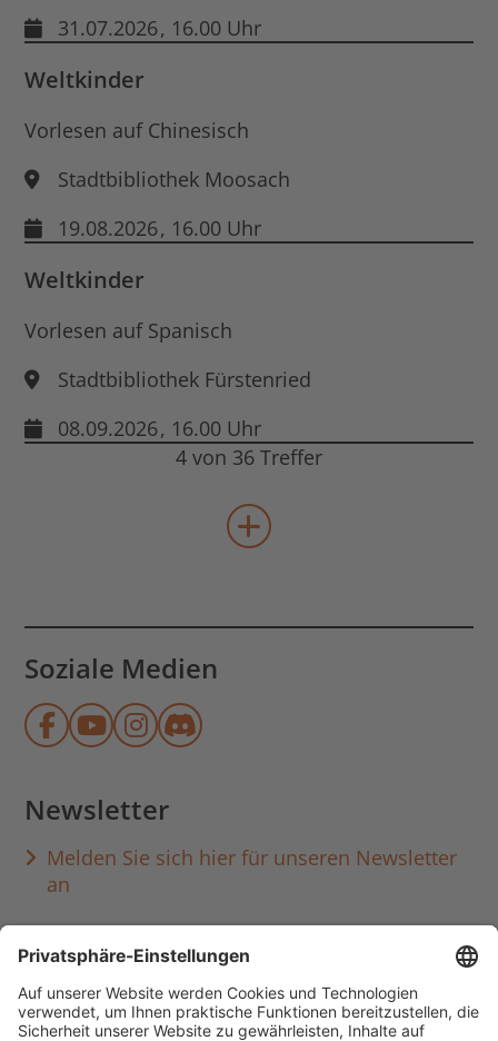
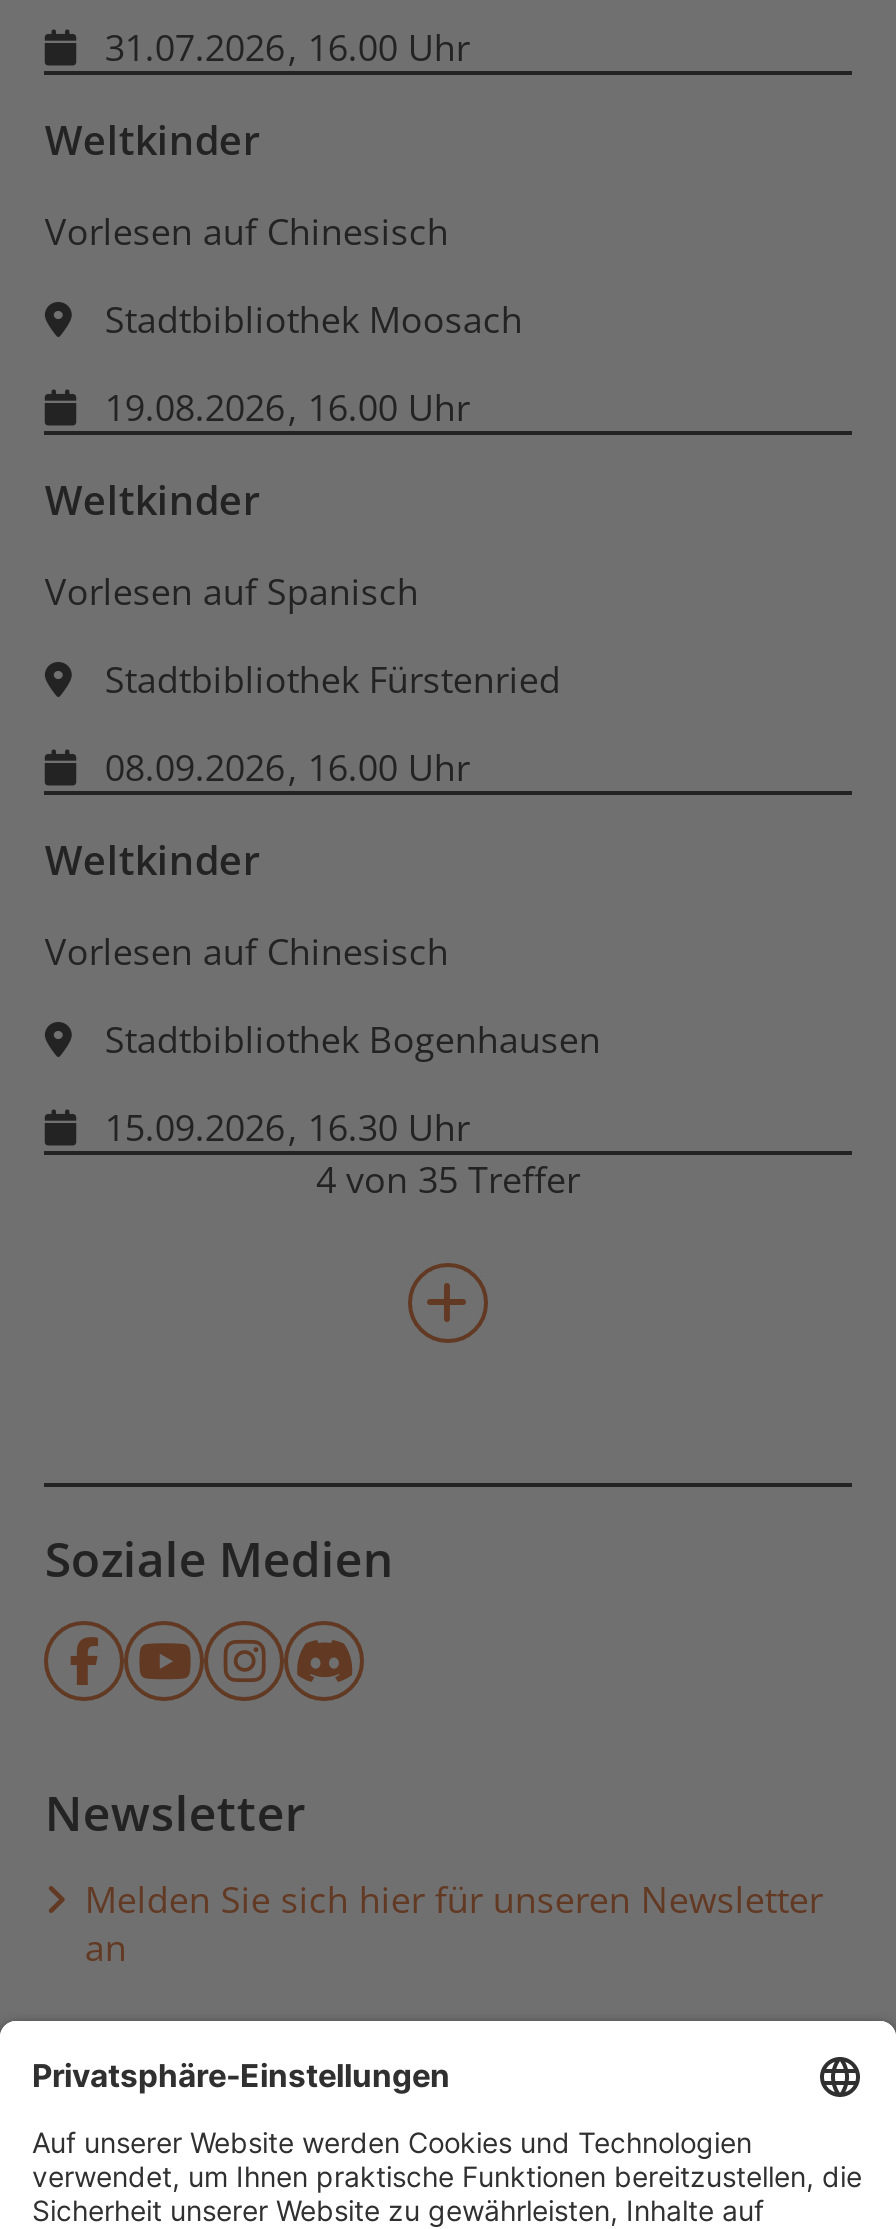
- 4 von 36 Treffer
+ Weltkinder
+ Vorlesen auf Chinesisch
+ Stadtbibliothek Bogenhausen
+ 15.09.2026
+ , 16.30 Uhr
+ 4 von 35 Treffer
